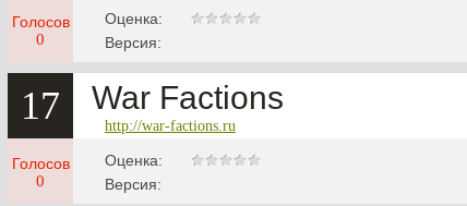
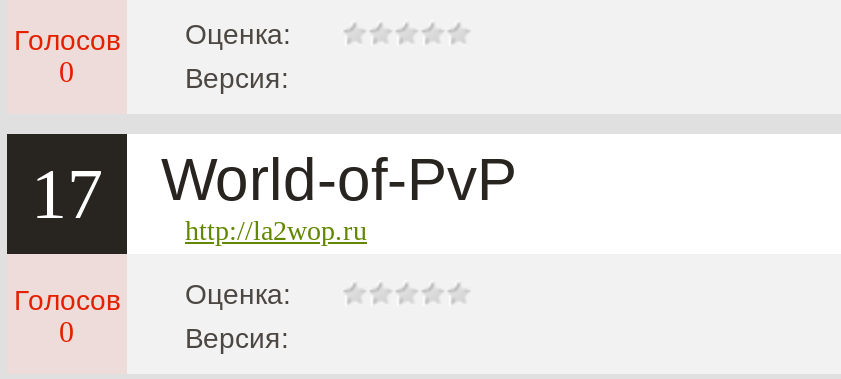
- War Factions
- http://war-factions.ru
+ World-of-PvP
+ http://la2wop.ru
